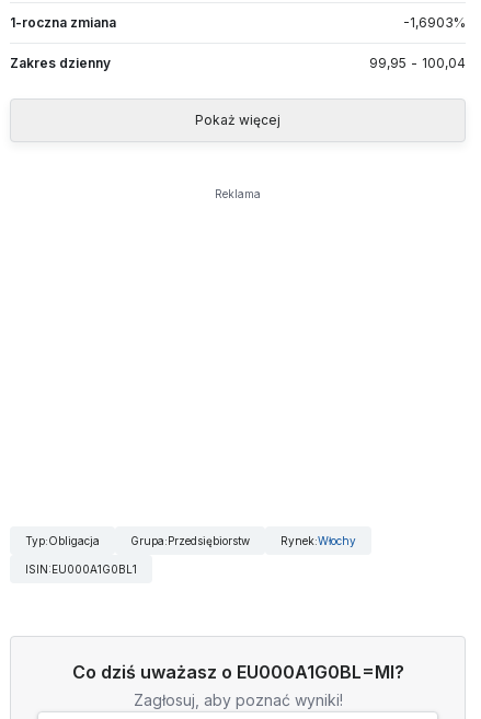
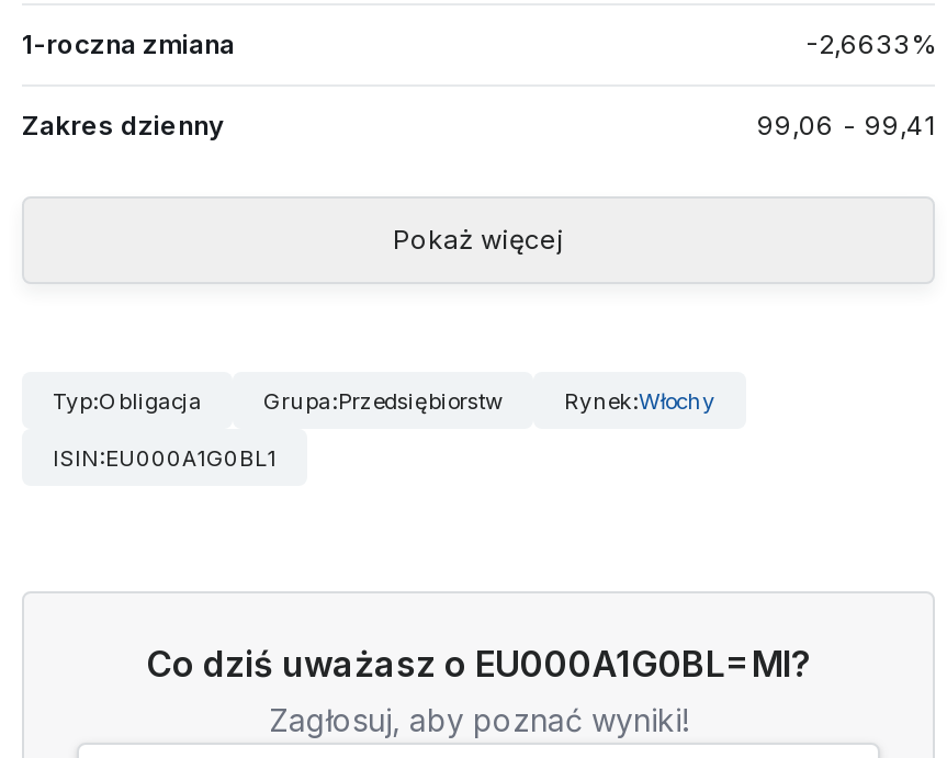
- -1,6903%
+ -2,6633%

- 99,95 - 100,04
+ 99,06 - 99,41

- Reklama
